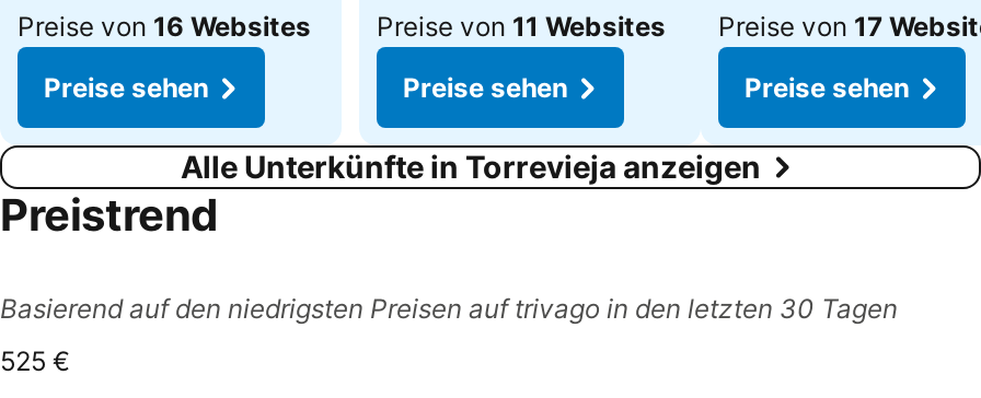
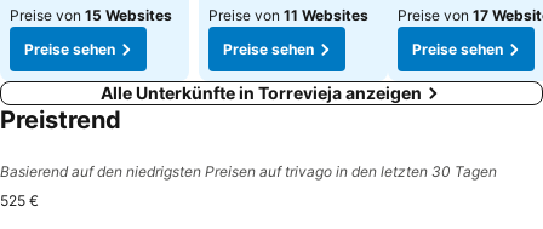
- Preise von 16 Websites
+ Preise von 15 Websites
